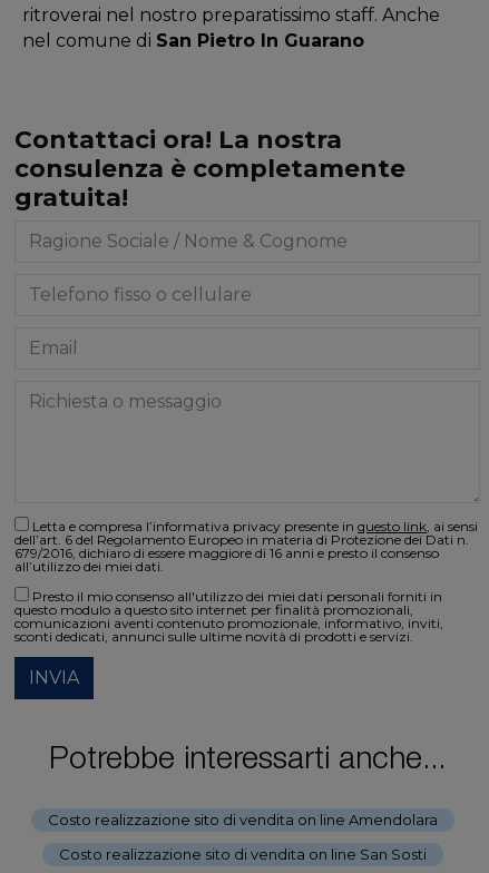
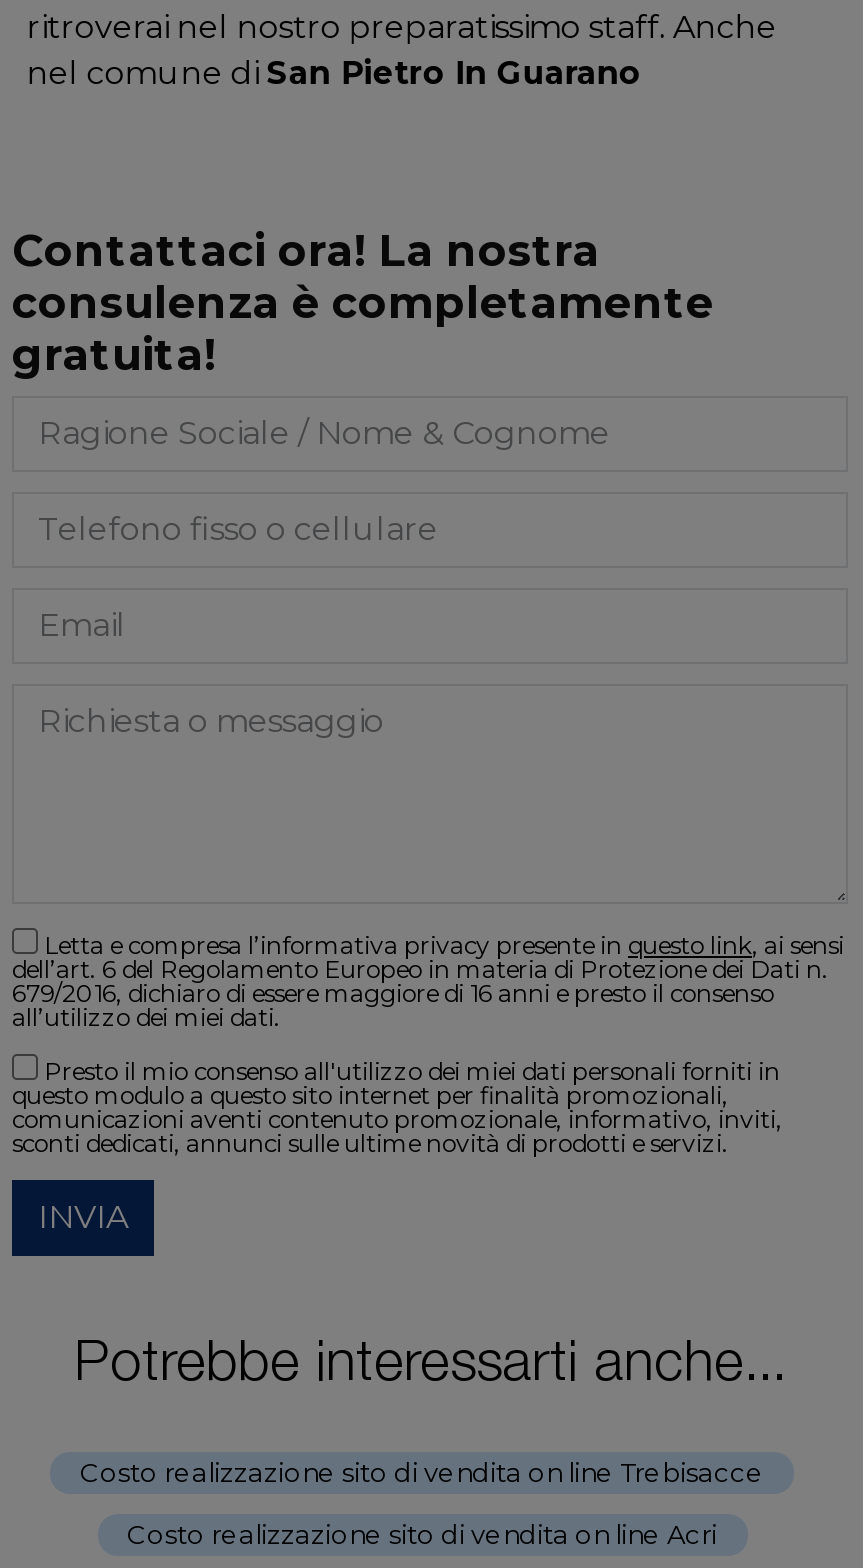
- Costo realizzazione sito di vendita on line Amendolara
+ Costo realizzazione sito di vendita on line Trebisacce

- Costo realizzazione sito di vendita on line San Sosti
+ Costo realizzazione sito di vendita on line Acri
